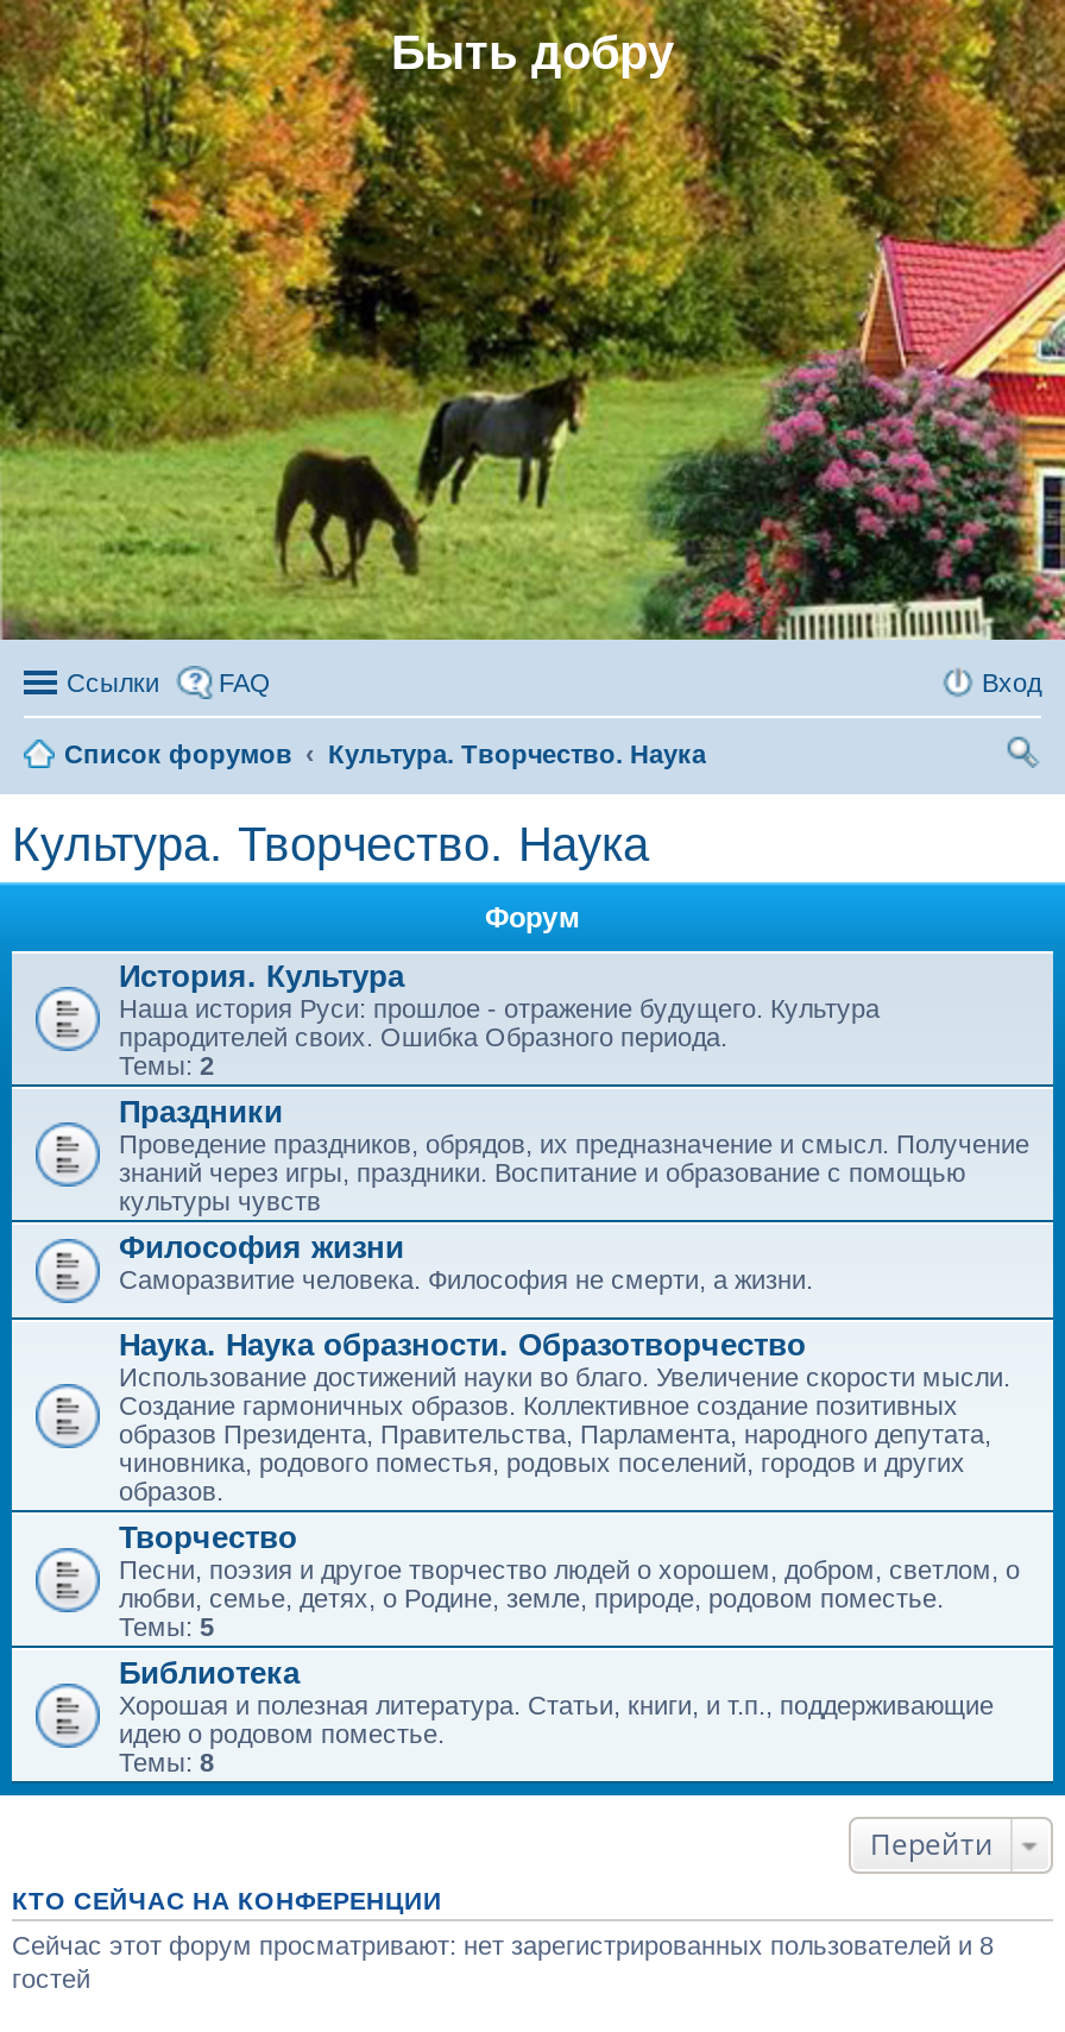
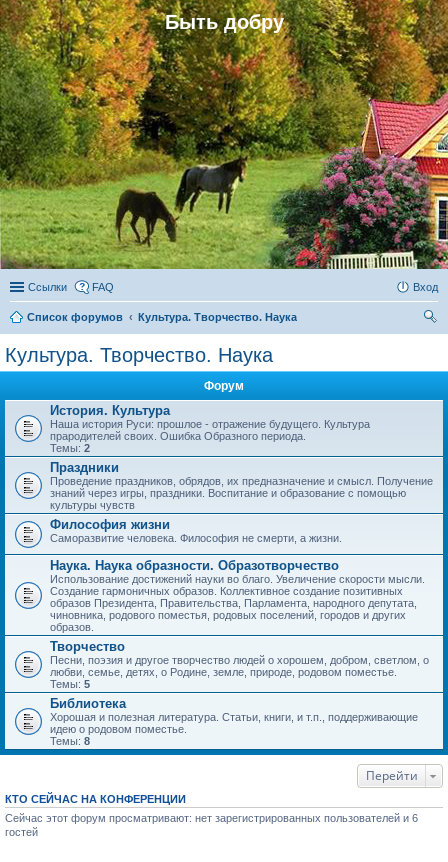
- Сейчас этот форум просматривают: нет зарегистрированных пользователей и 8
+ Сейчас этот форум просматривают: нет зарегистрированных пользователей и 6
